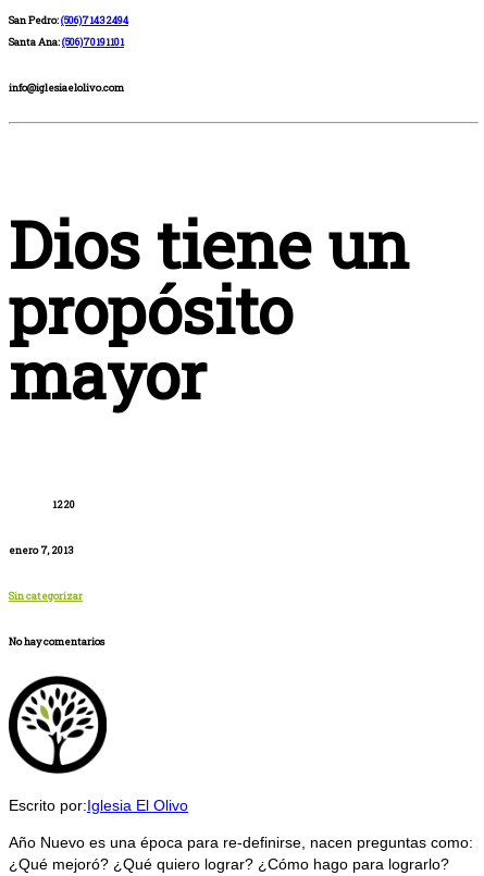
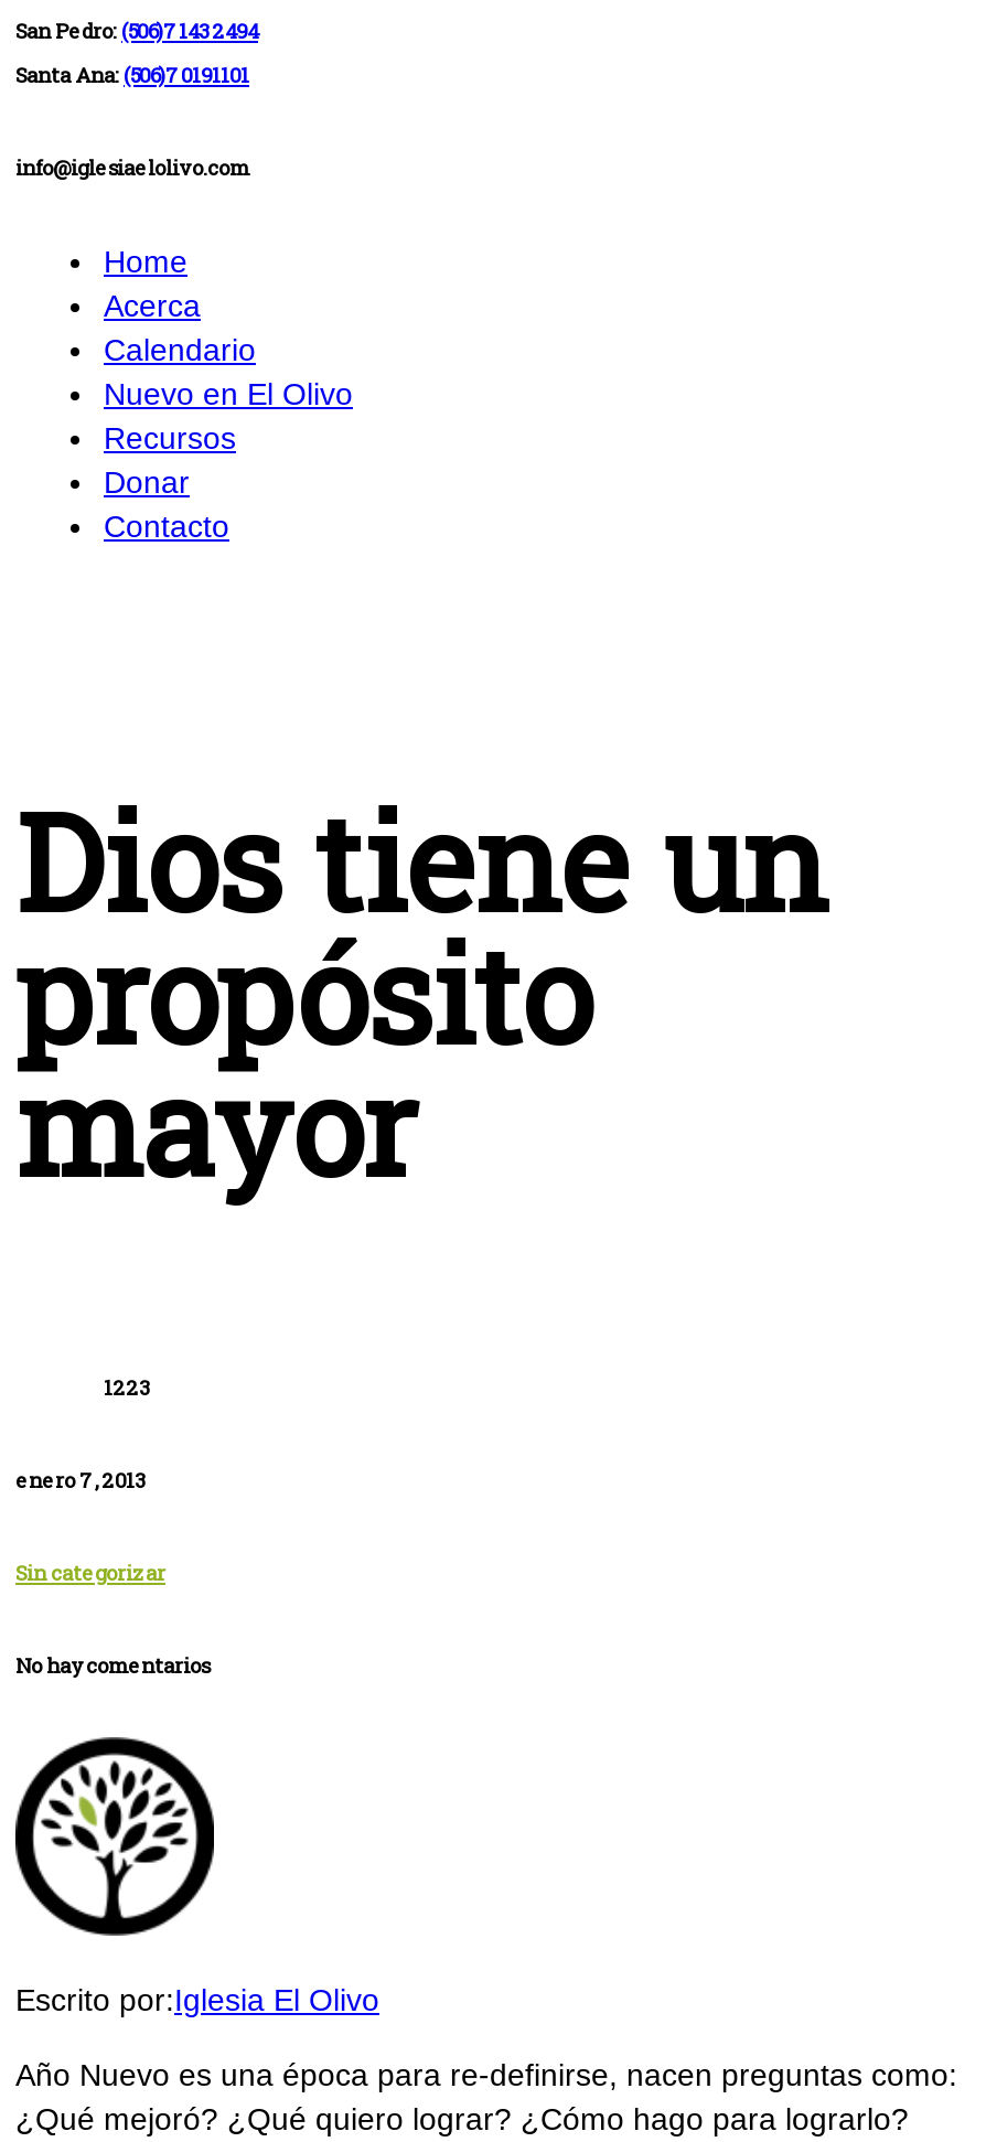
+ Home
+ Acerca
+ Calendario
+ Nuevo en El Olivo
+ Recursos
+ Donar
+ Contacto

- 1220
+ 1223
